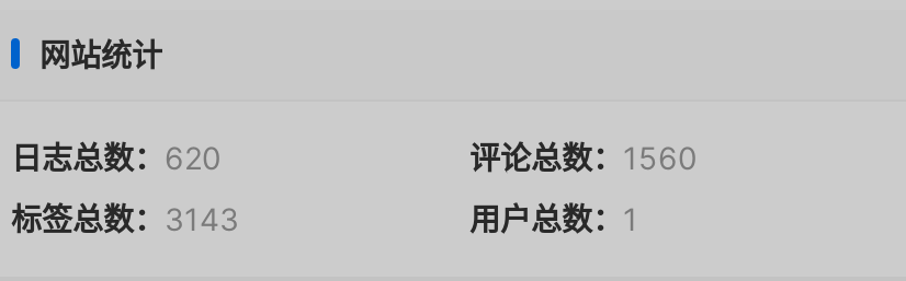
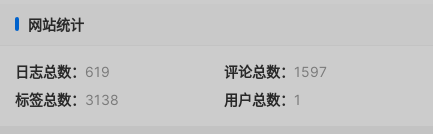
- 日志总数：620
+ 日志总数：619

- 评论总数：1560
+ 评论总数：1597

- 标签总数：3143
+ 标签总数：3138
